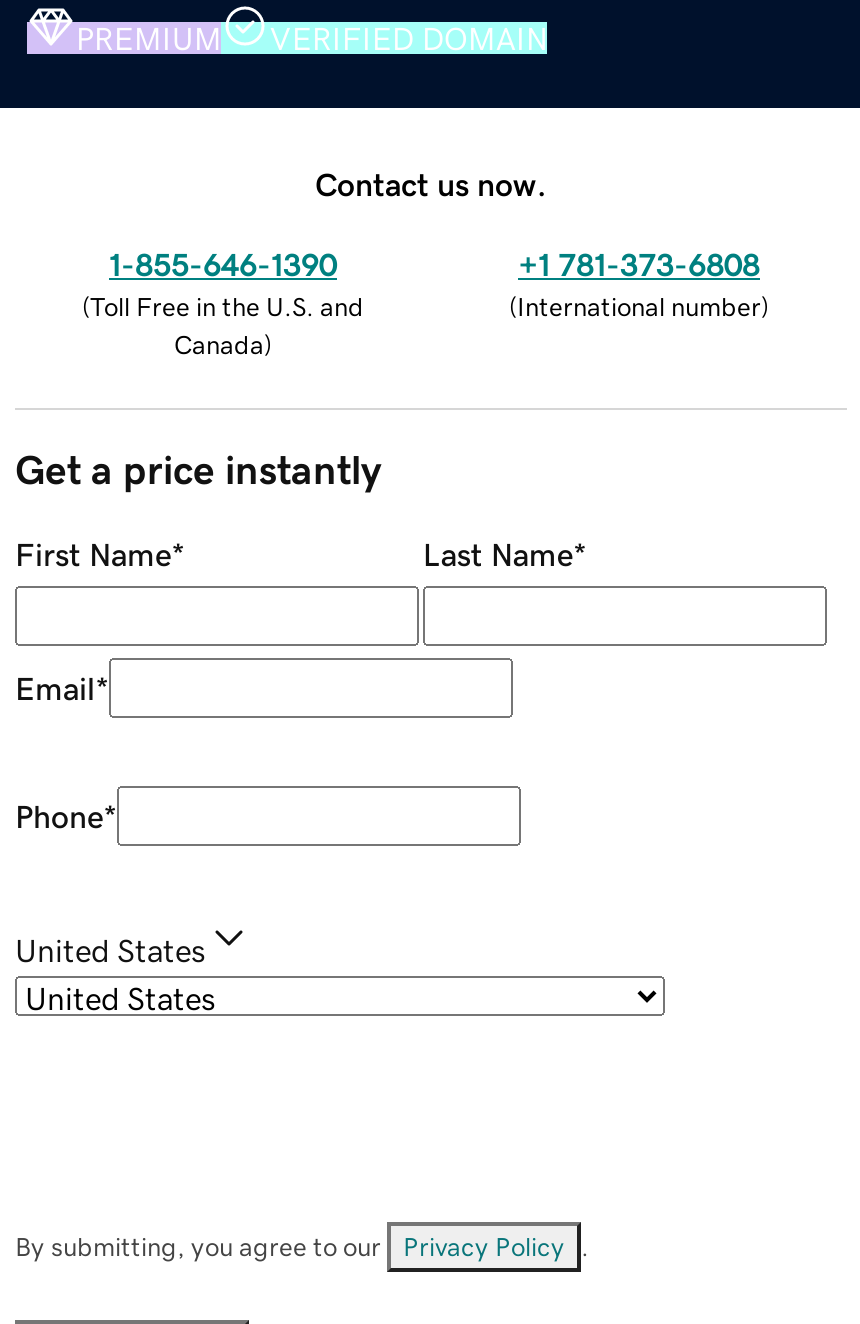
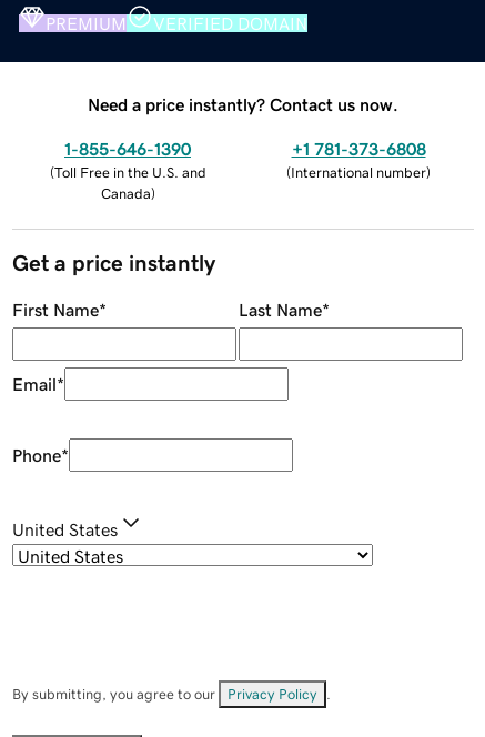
- Contact us now.
+ Need a price instantly? Contact us now.
